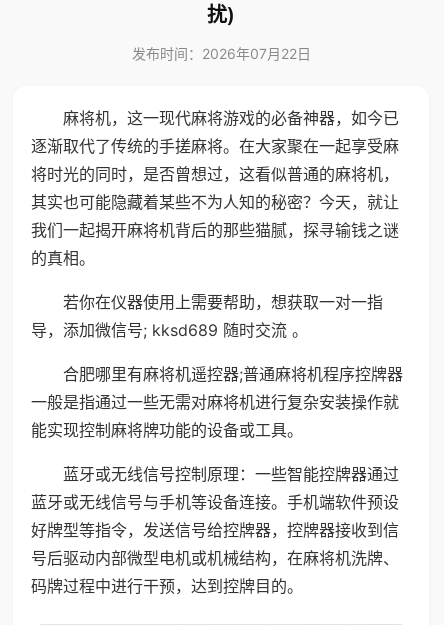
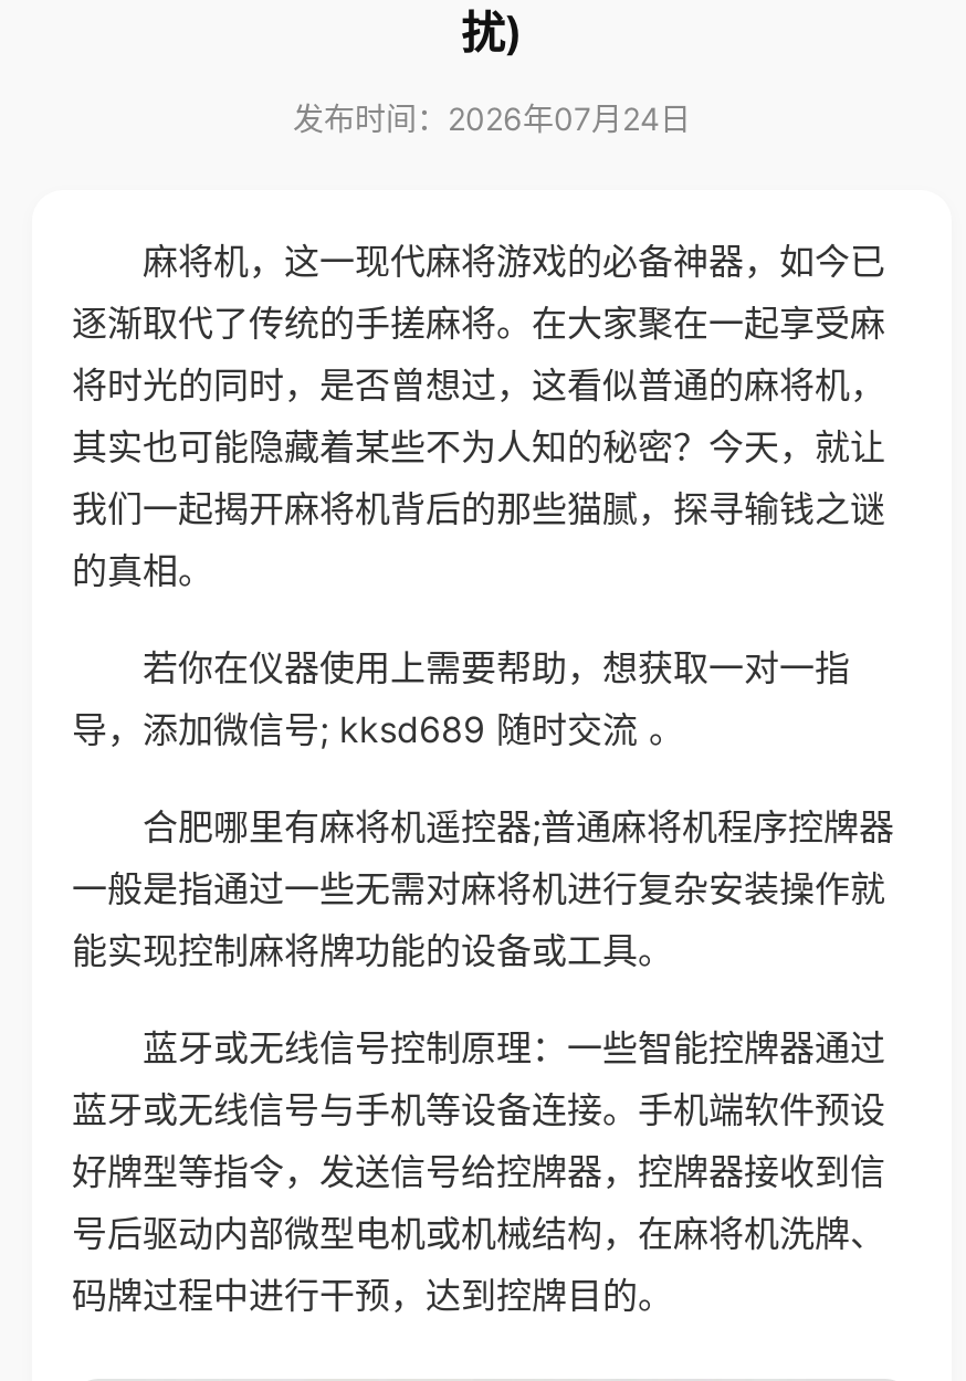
- 发布时间：2026年07月22日
+ 发布时间：2026年07月24日
